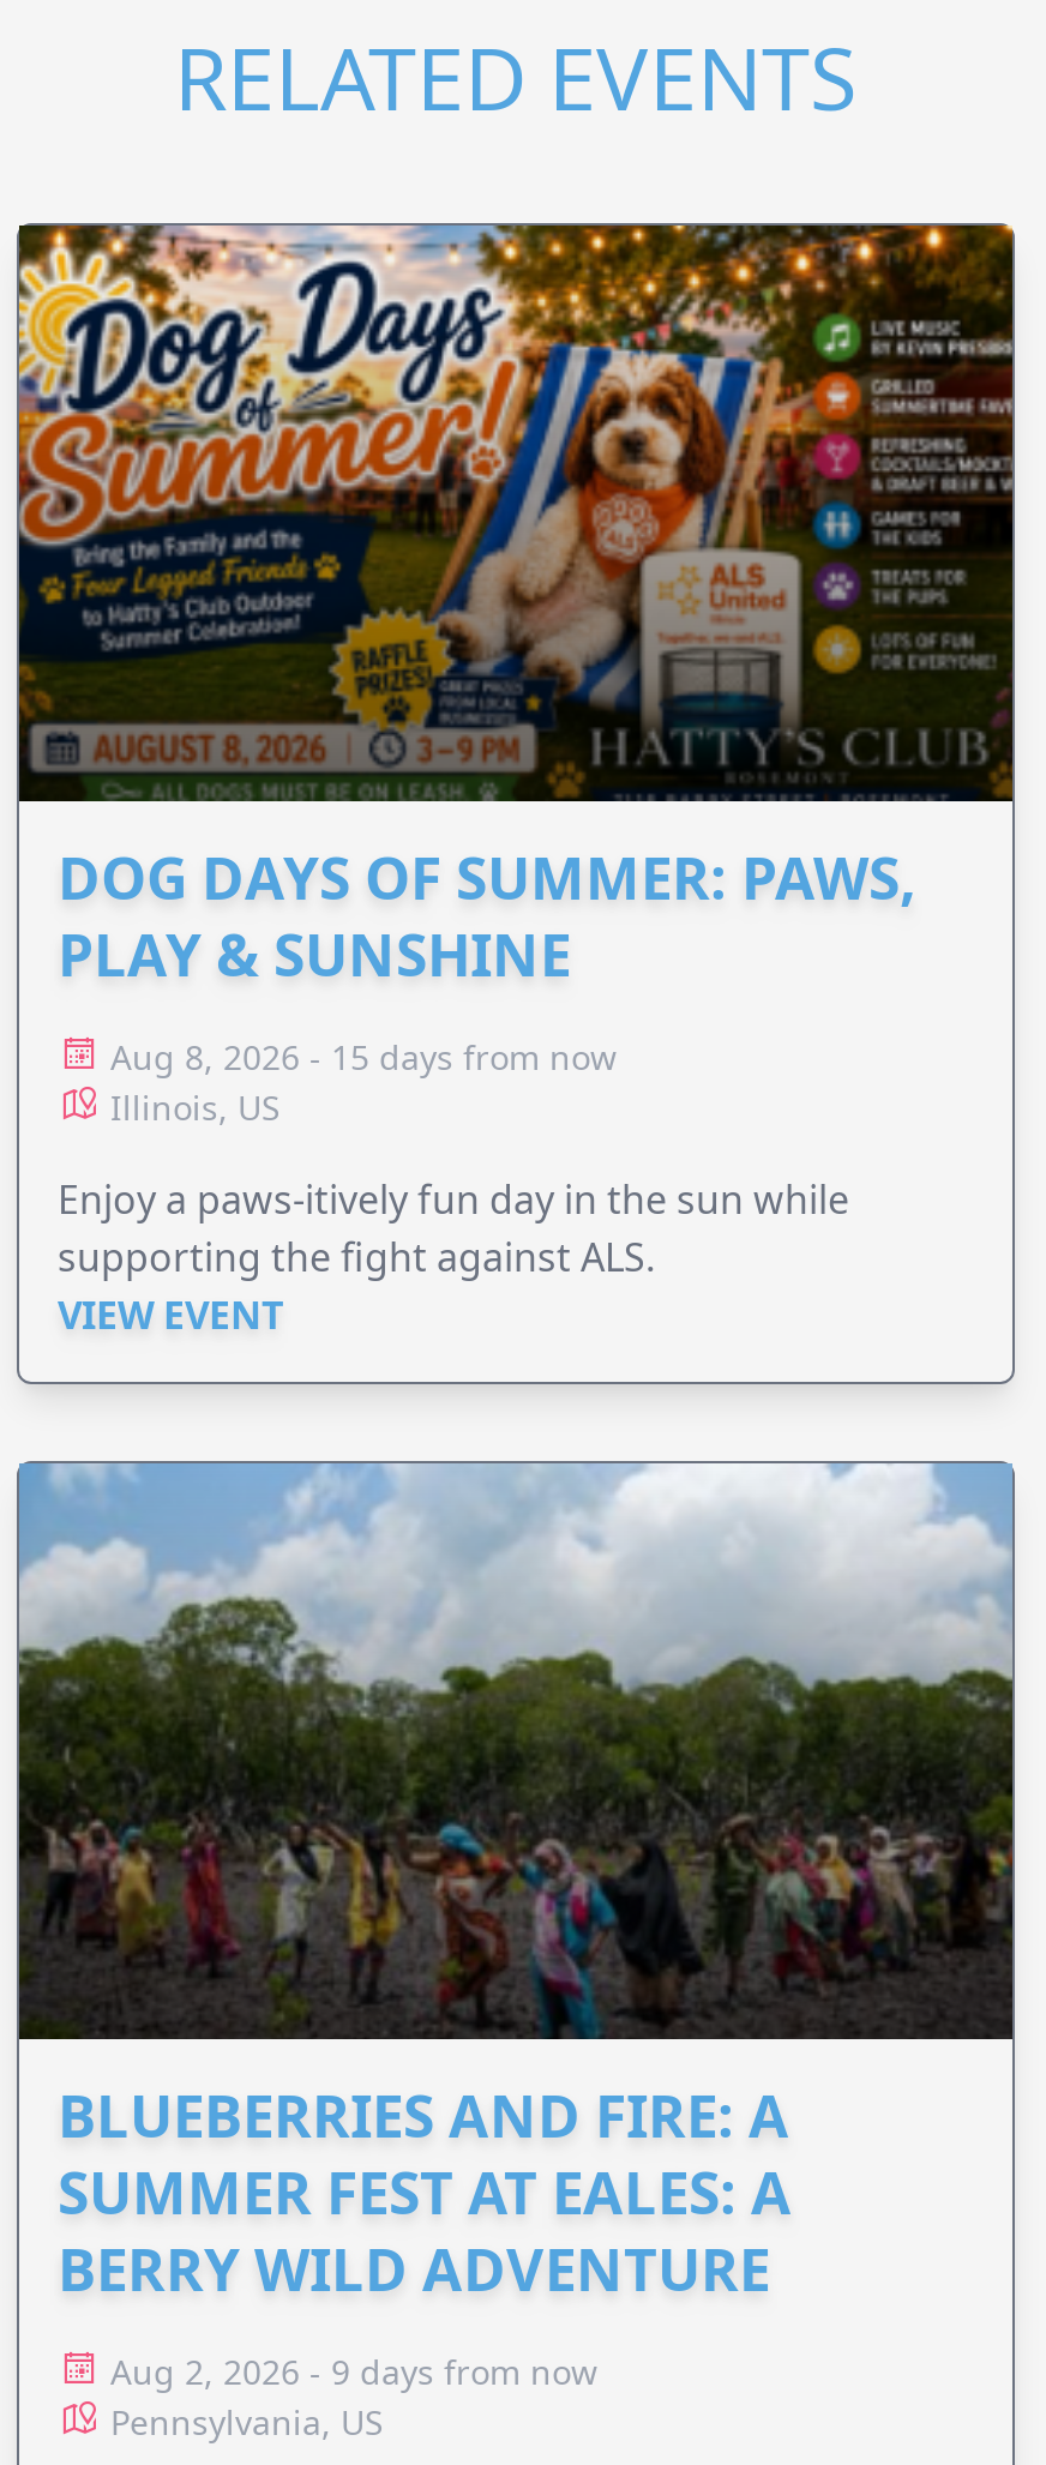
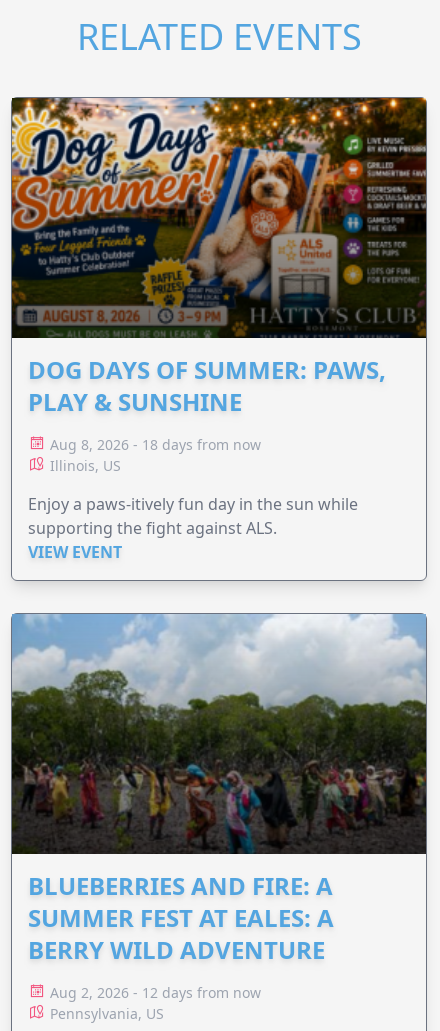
- Aug 8, 2026 - 15 days from now
+ Aug 8, 2026 - 18 days from now

- Aug 2, 2026 - 9 days from now
+ Aug 2, 2026 - 12 days from now
